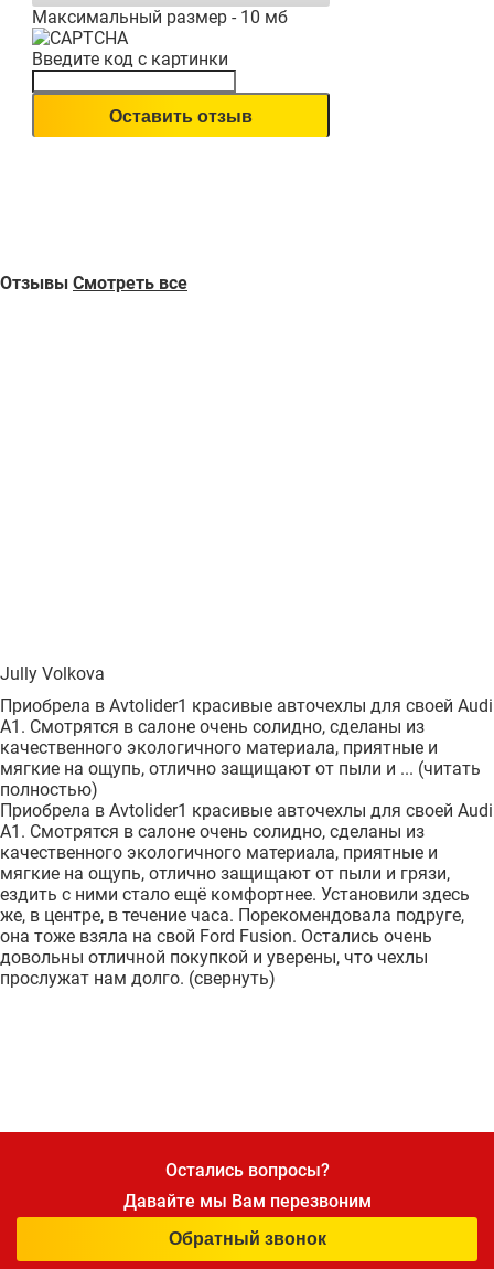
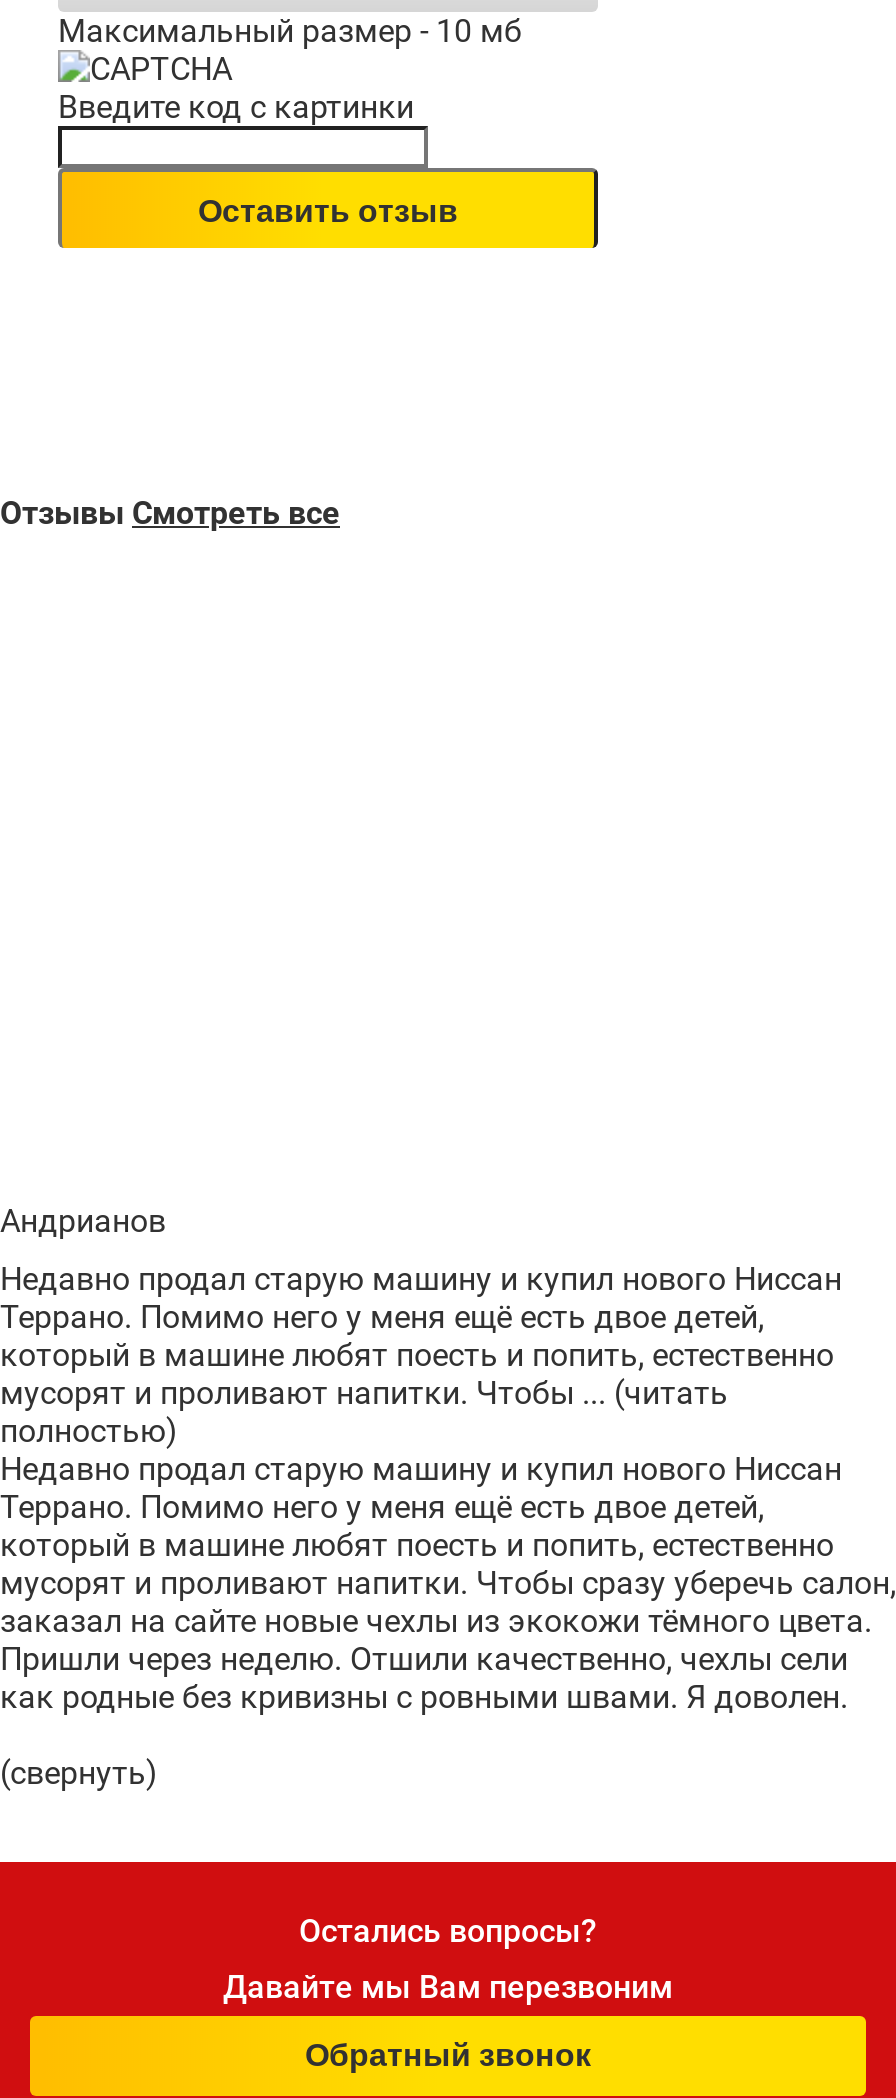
- Jully Volkova
+ Андрианов

- Приобрела в Avtolider1 красивые авточехлы для своей Audi
- A1. Смотрятся в салоне очень солидно, сделаны из
- качественного экологичного материала, приятные и
- мягкие на ощупь, отлично защищают от пыли и ... (читать
+ Недавно продал старую машину и купил нового Ниссан
+ Террано. Помимо него у меня ещё есть двое детей,
+ который в машине любят поесть и попить, естественно
+ мусорят и проливают напитки. Чтобы ... (читать

- Приобрела в Avtolider1 красивые авточехлы для своей Audi
- A1. Смотрятся в салоне очень солидно, сделаны из
- качественного экологичного материала, приятные и
- мягкие на ощупь, отлично защищают от пыли и грязи,
- ездить с ними стало ещё комфортнее. Установили здесь
- же, в центре, в течение часа. Порекомендовала подруге,
- она тоже взяла на свой Ford Fusion. Остались очень
- довольны отличной покупкой и уверены, что чехлы
- прослужат нам долго. (свернуть)
+ Недавно продал старую машину и купил нового Ниссан
+ Террано. Помимо него у меня ещё есть двое детей,
+ который в машине любят поесть и попить, естественно
+ мусорят и проливают напитки. Чтобы сразу уберечь салон,
+ заказал на сайте новые чехлы из экокожи тёмного цвета.
+ Пришли через неделю. Отшили качественно, чехлы сели
+ как родные без кривизны с ровными швами. Я доволен.
+ (свернуть)
